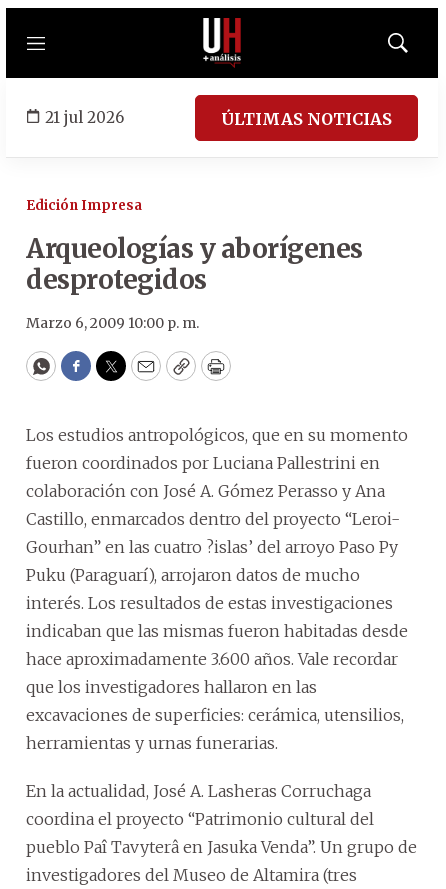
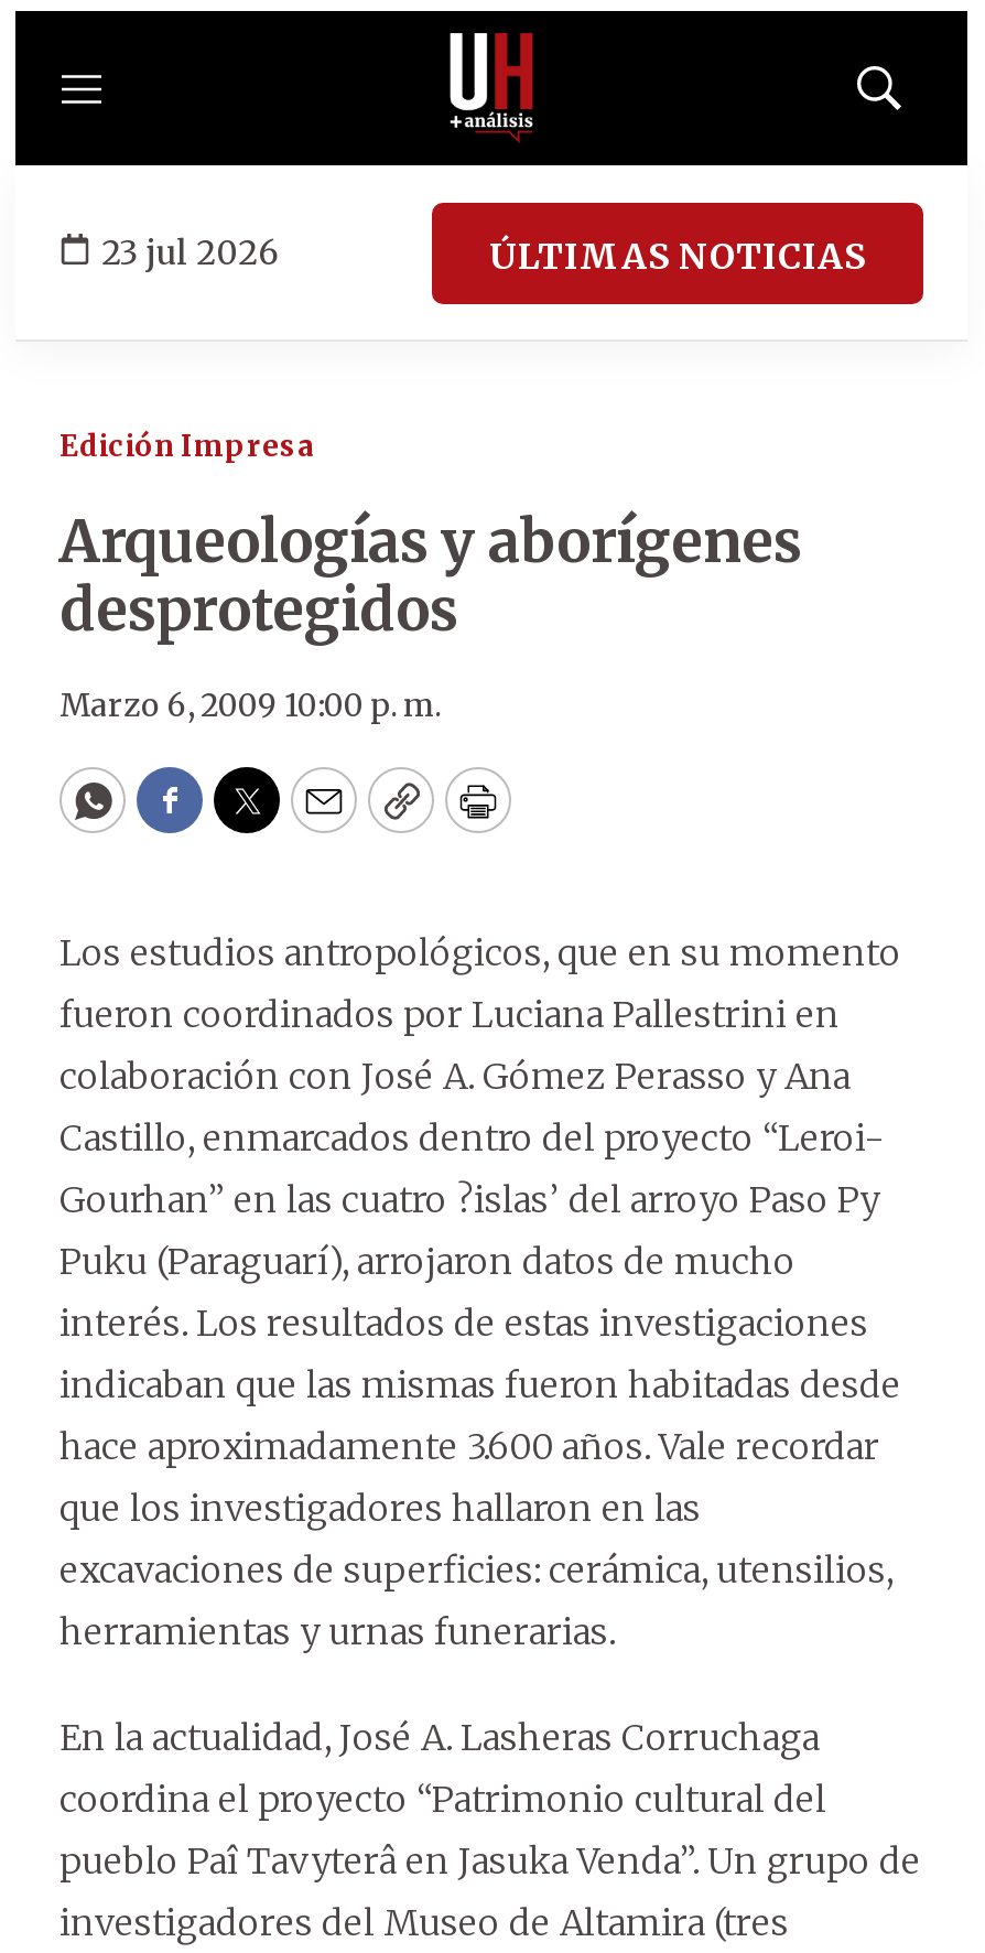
- 21 jul 2026
+ 23 jul 2026
